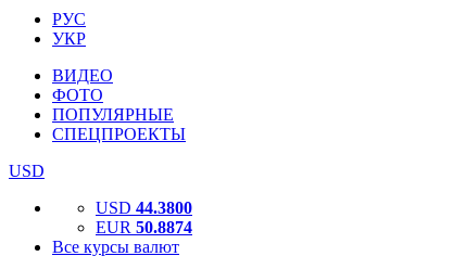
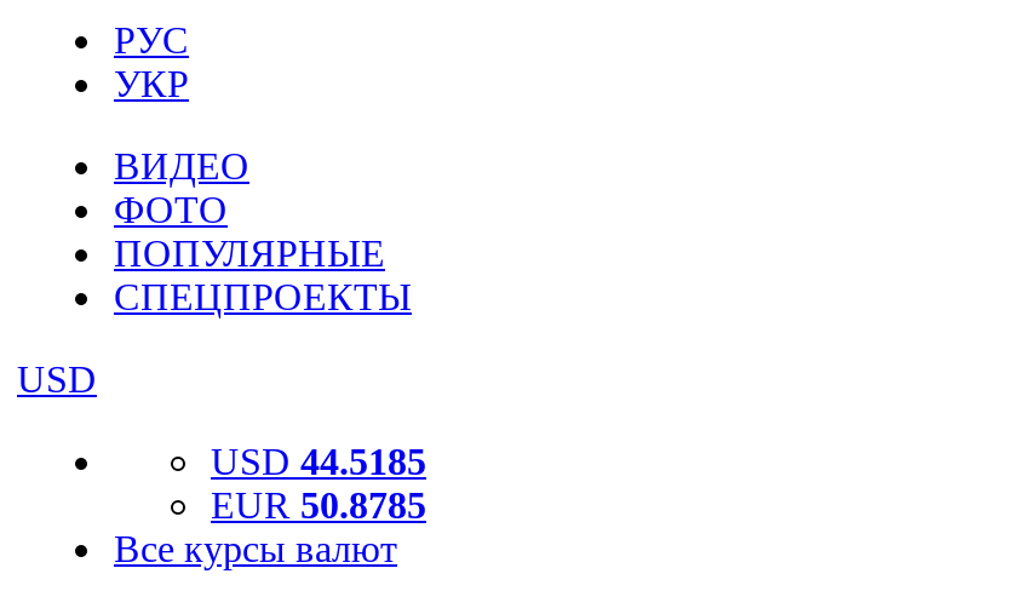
- USD 44.3800
+ USD 44.5185

- EUR 50.8874
+ EUR 50.8785
